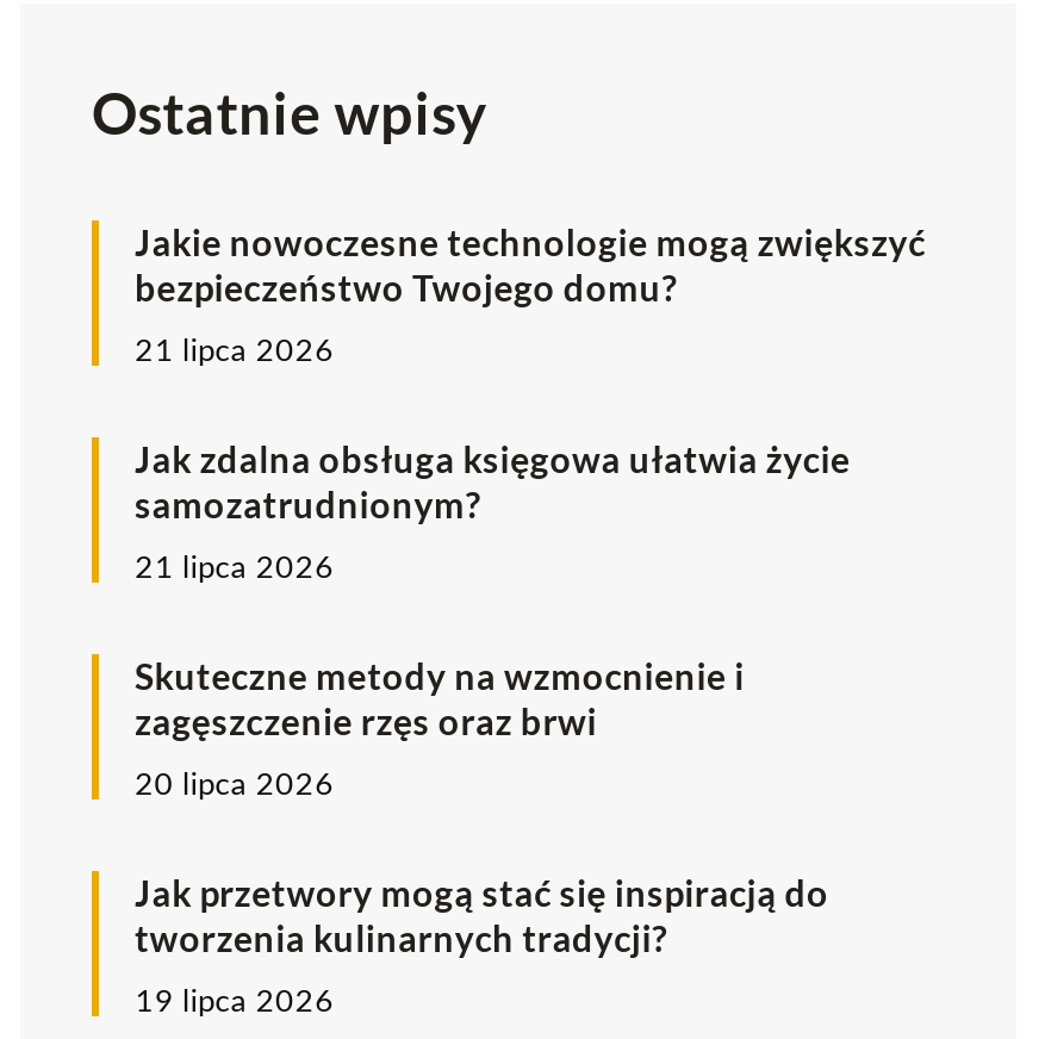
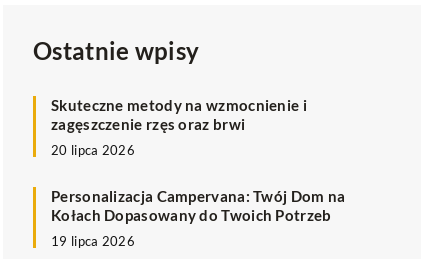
- Jakie nowoczesne technologie mogą zwiększyć
- bezpieczeństwo Twojego domu?
- 21 lipca 2026
- Jak zdalna obsługa księgowa ułatwia życie
- samozatrudnionym?
- 21 lipca 2026

- Jak przetwory mogą stać się inspiracją do
- tworzenia kulinarnych tradycji?
+ Personalizacja Campervana: Twój Dom na
+ Kołach Dopasowany do Twoich Potrzeb
